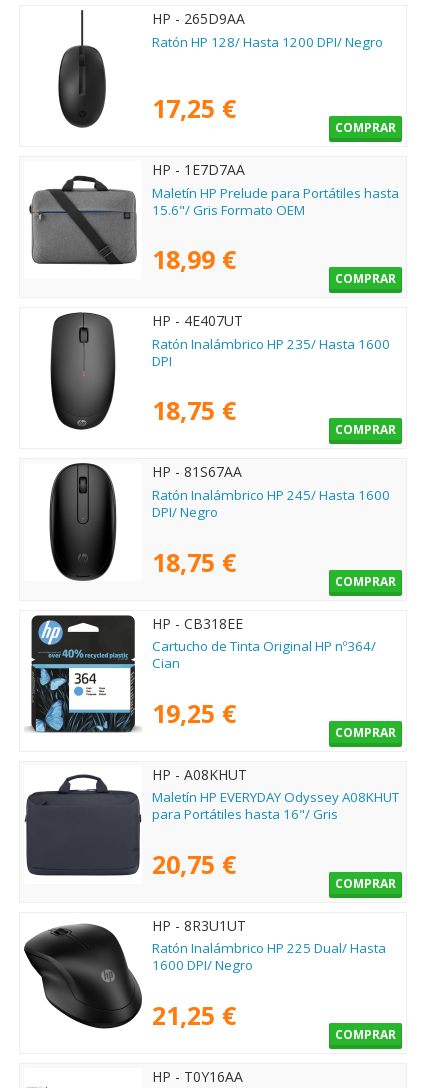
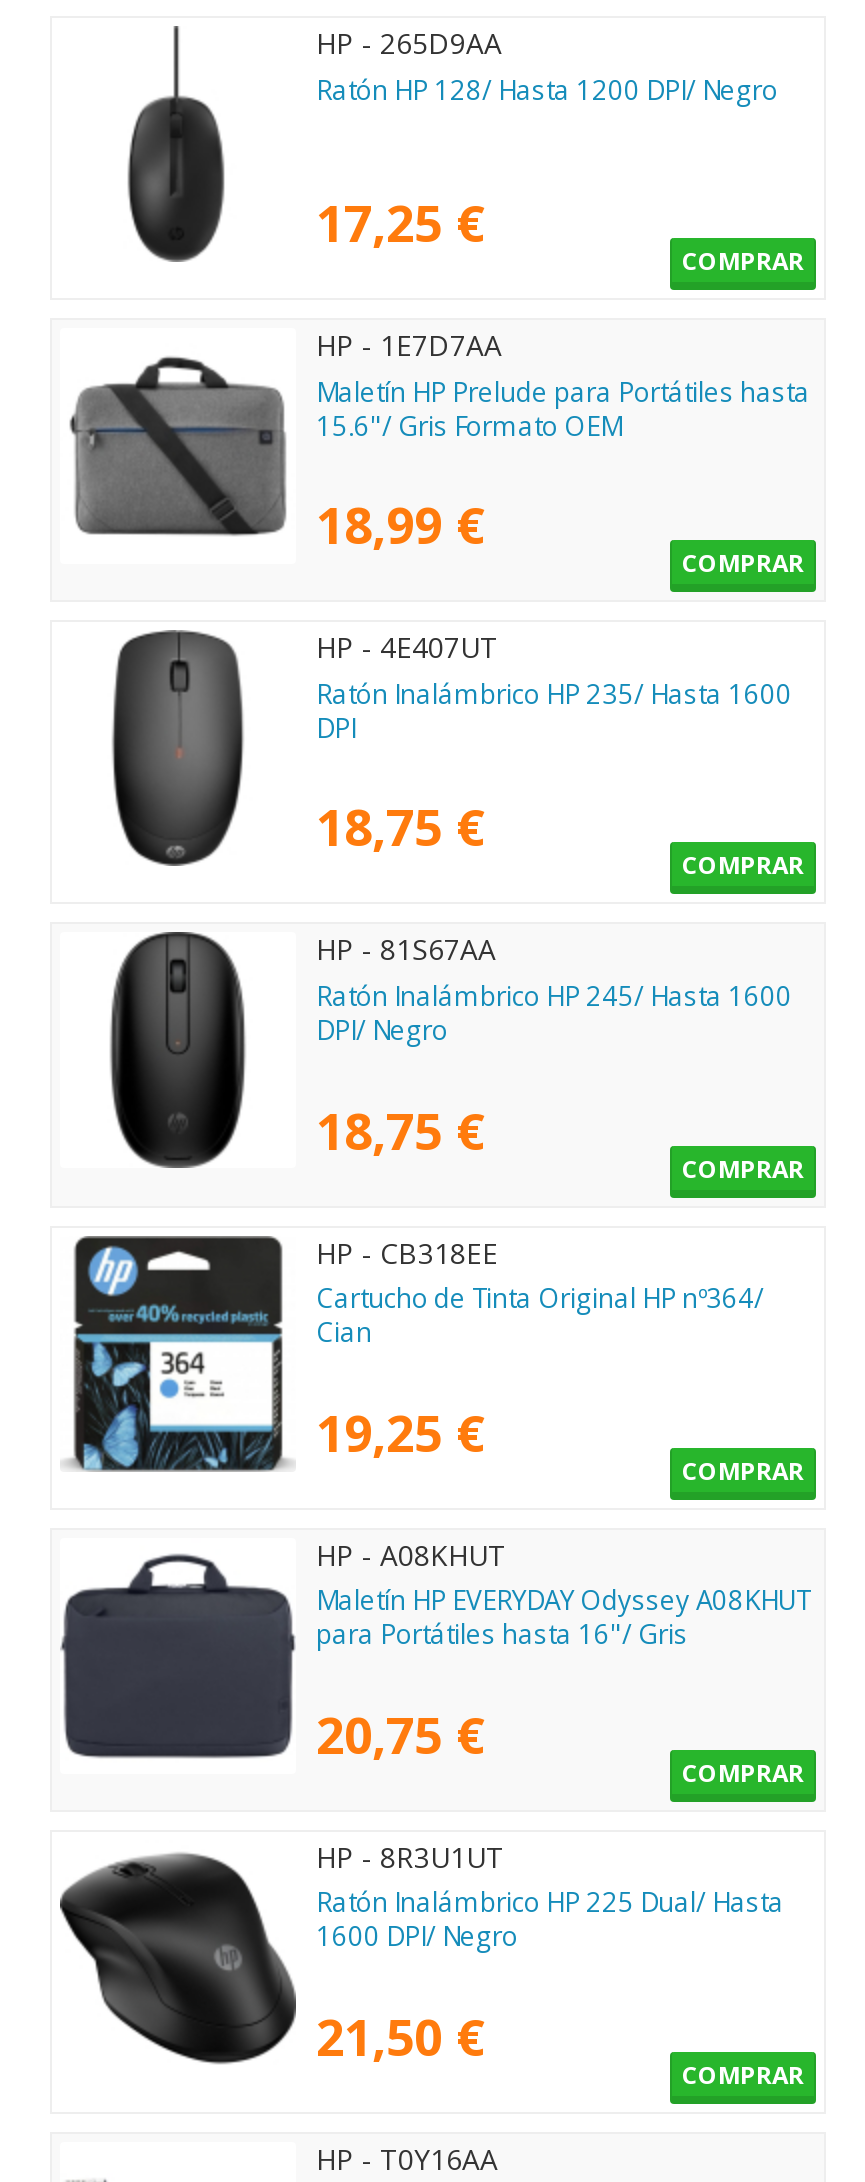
- 21,25 €
+ 21,50 €
